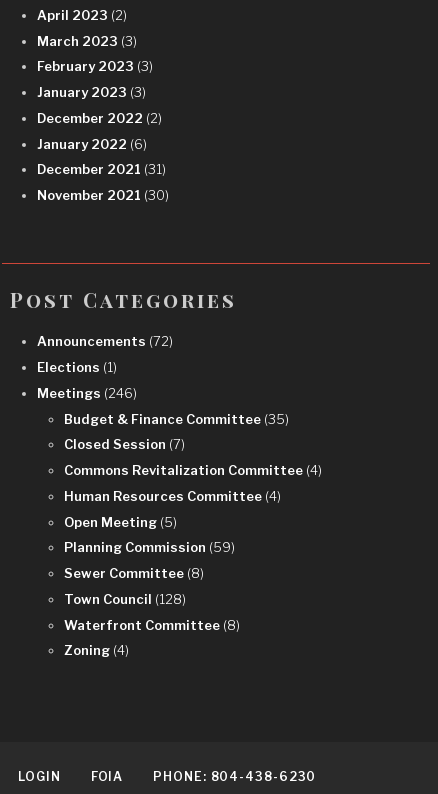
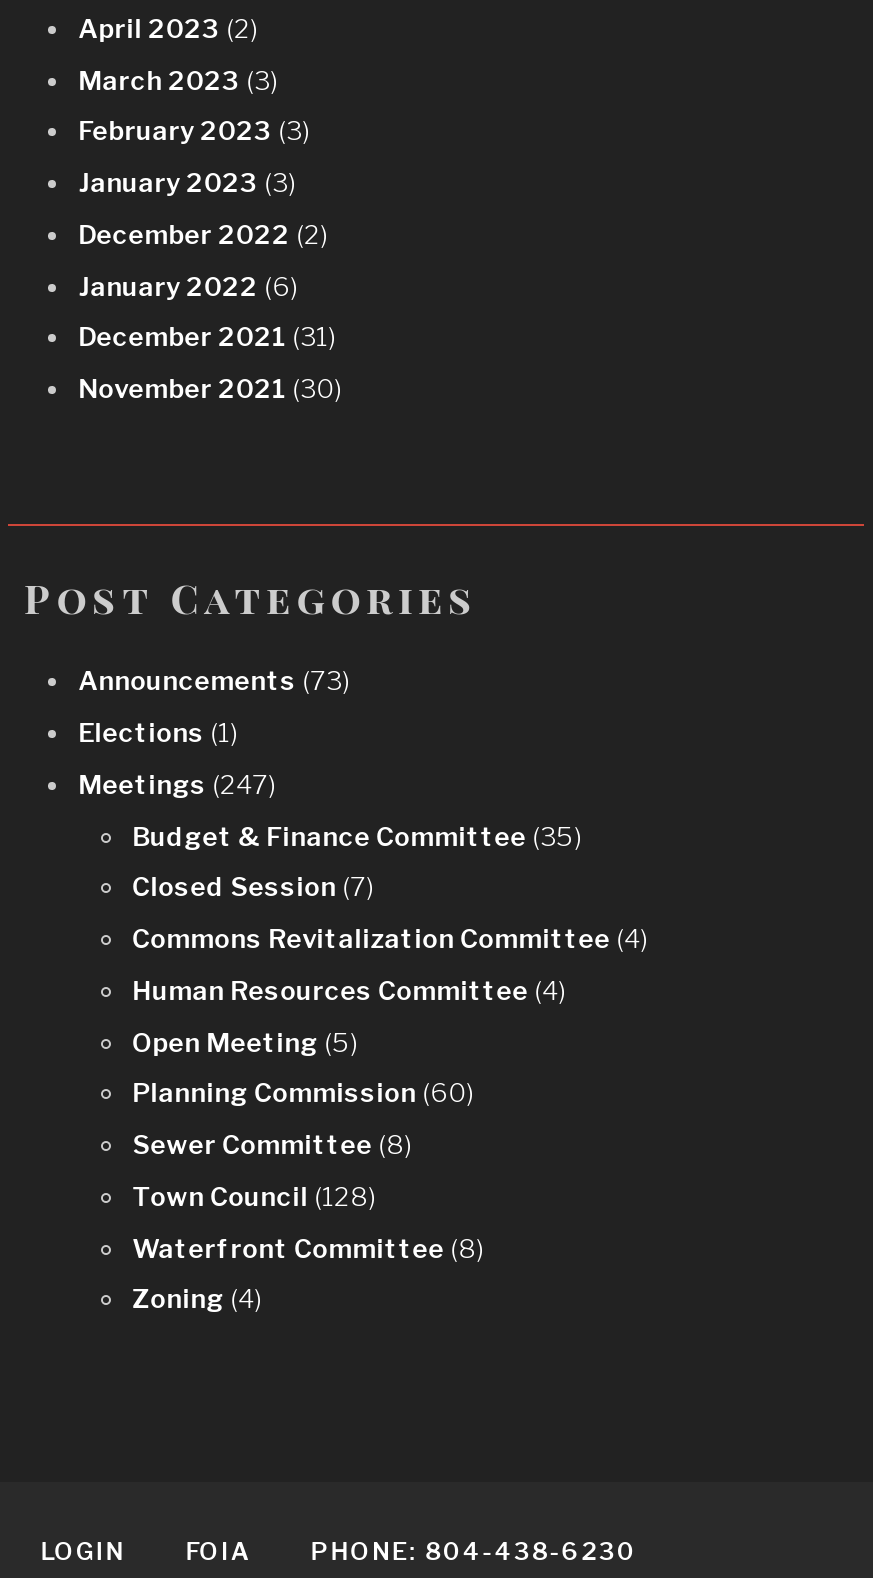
- Announcements (72)
+ Announcements (73)

- Meetings (246)
+ Meetings (247)

- Planning Commission (59)
+ Planning Commission (60)
